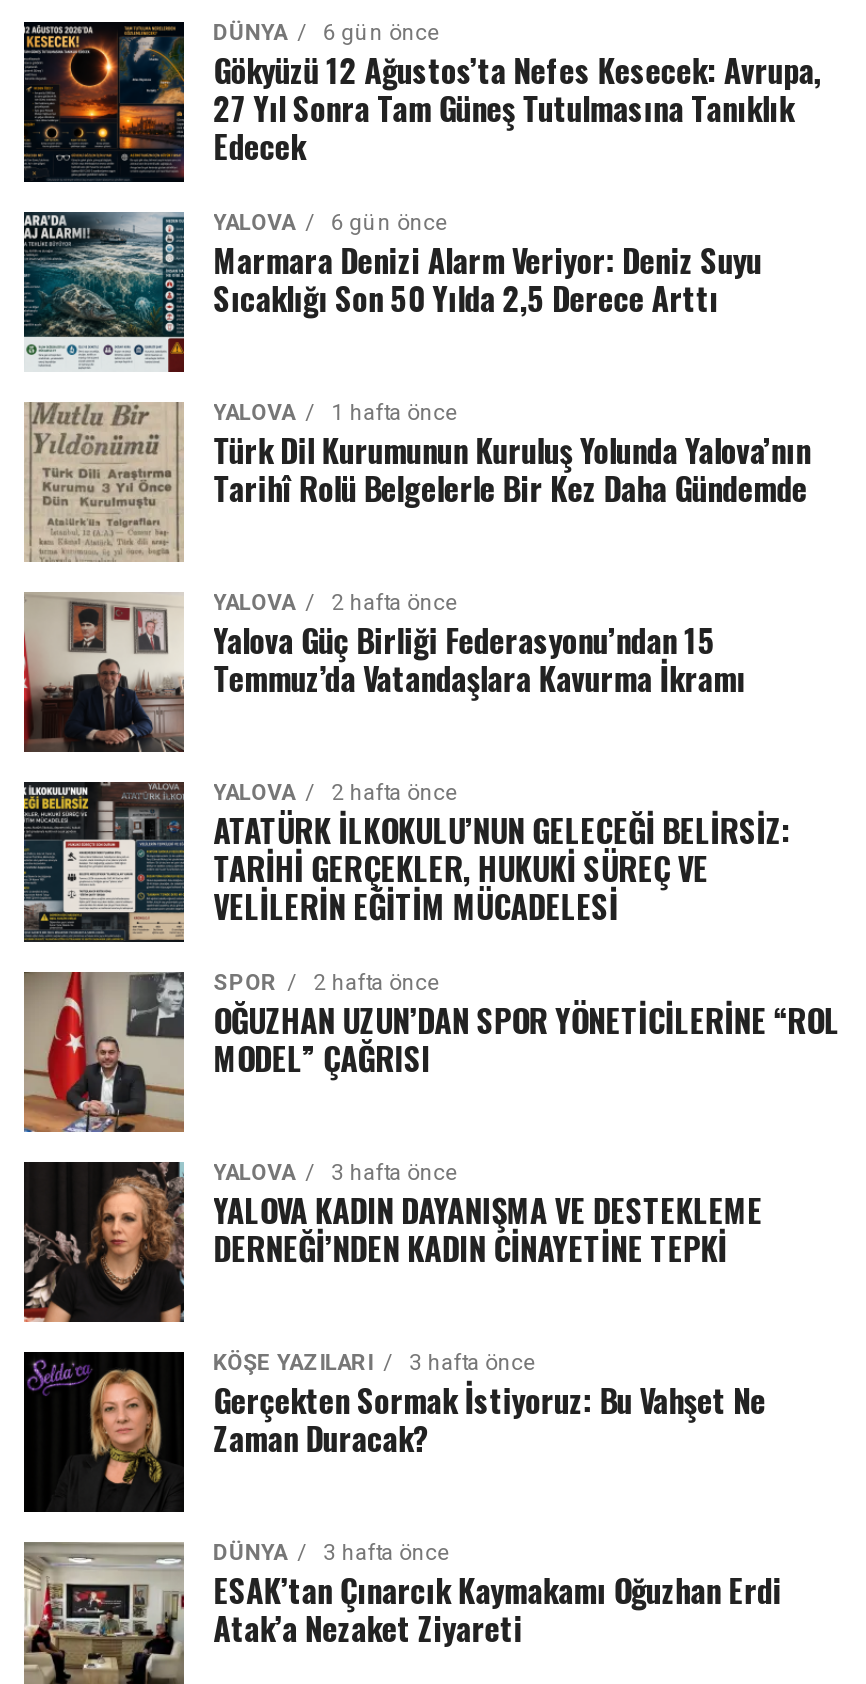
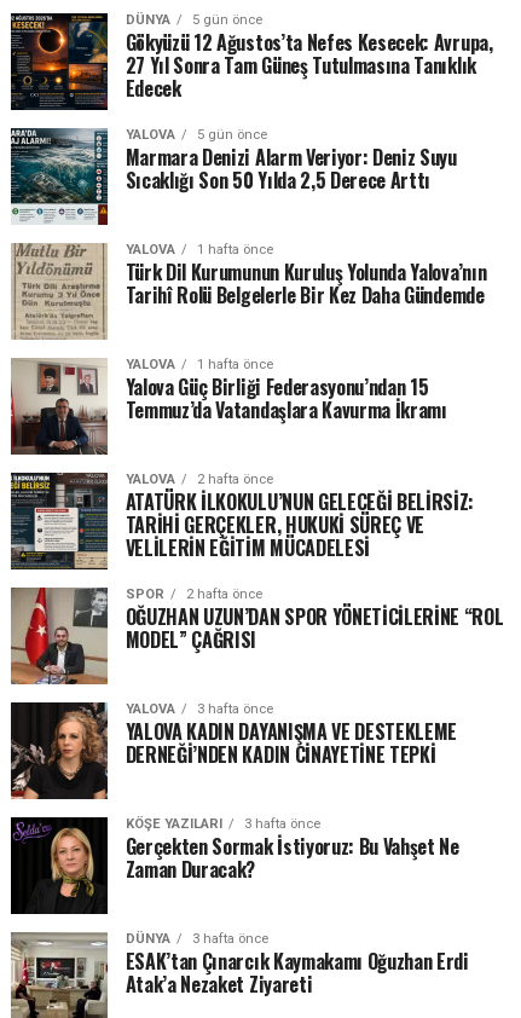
- DÜNYA 6 gün önce
+ DÜNYA 5 gün önce

- YALOVA 6 gün önce
+ YALOVA 5 gün önce

- YALOVA 2 hafta önce
+ YALOVA 1 hafta önce
